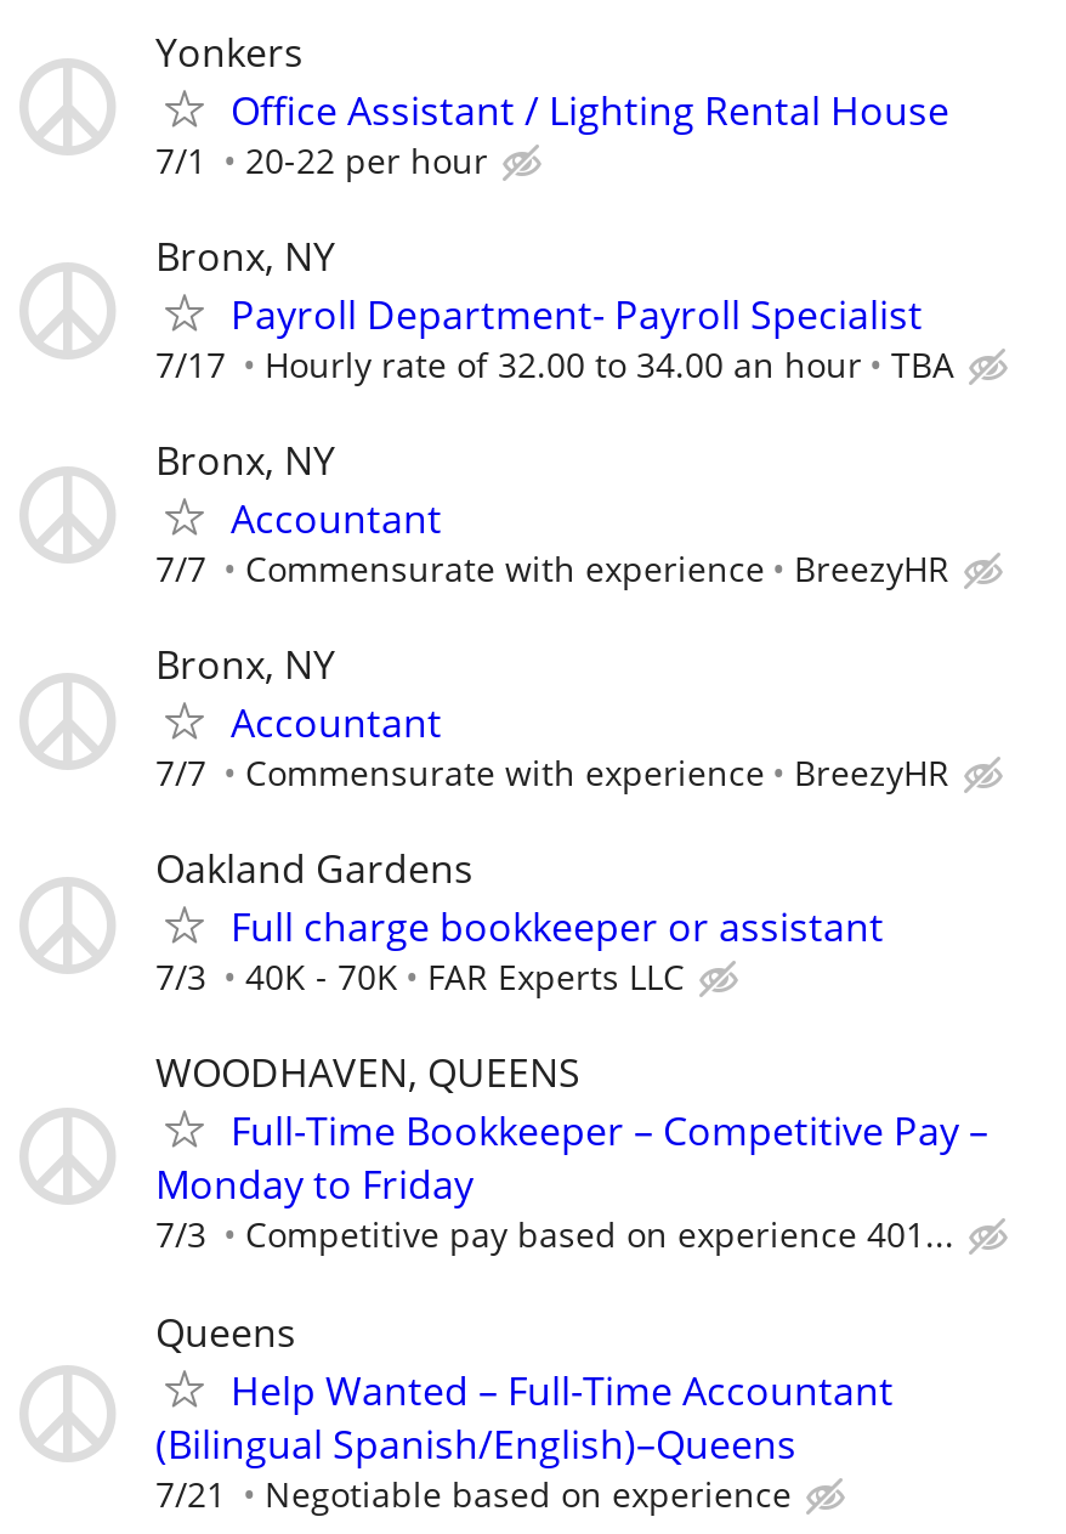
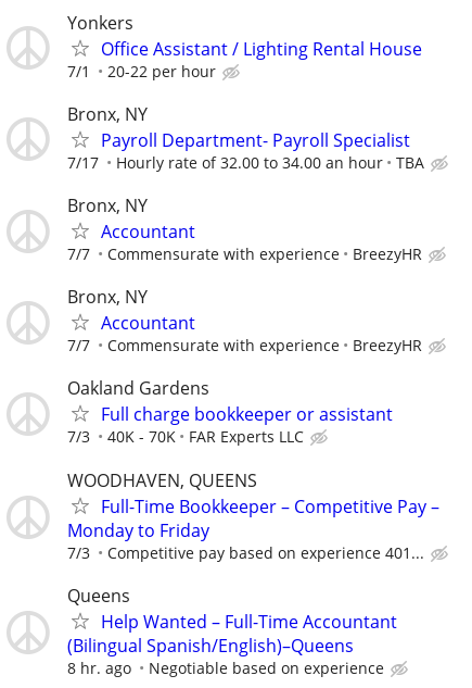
- 7/21 Negotiable based on experience
+ 8 hr. ago Negotiable based on experience
